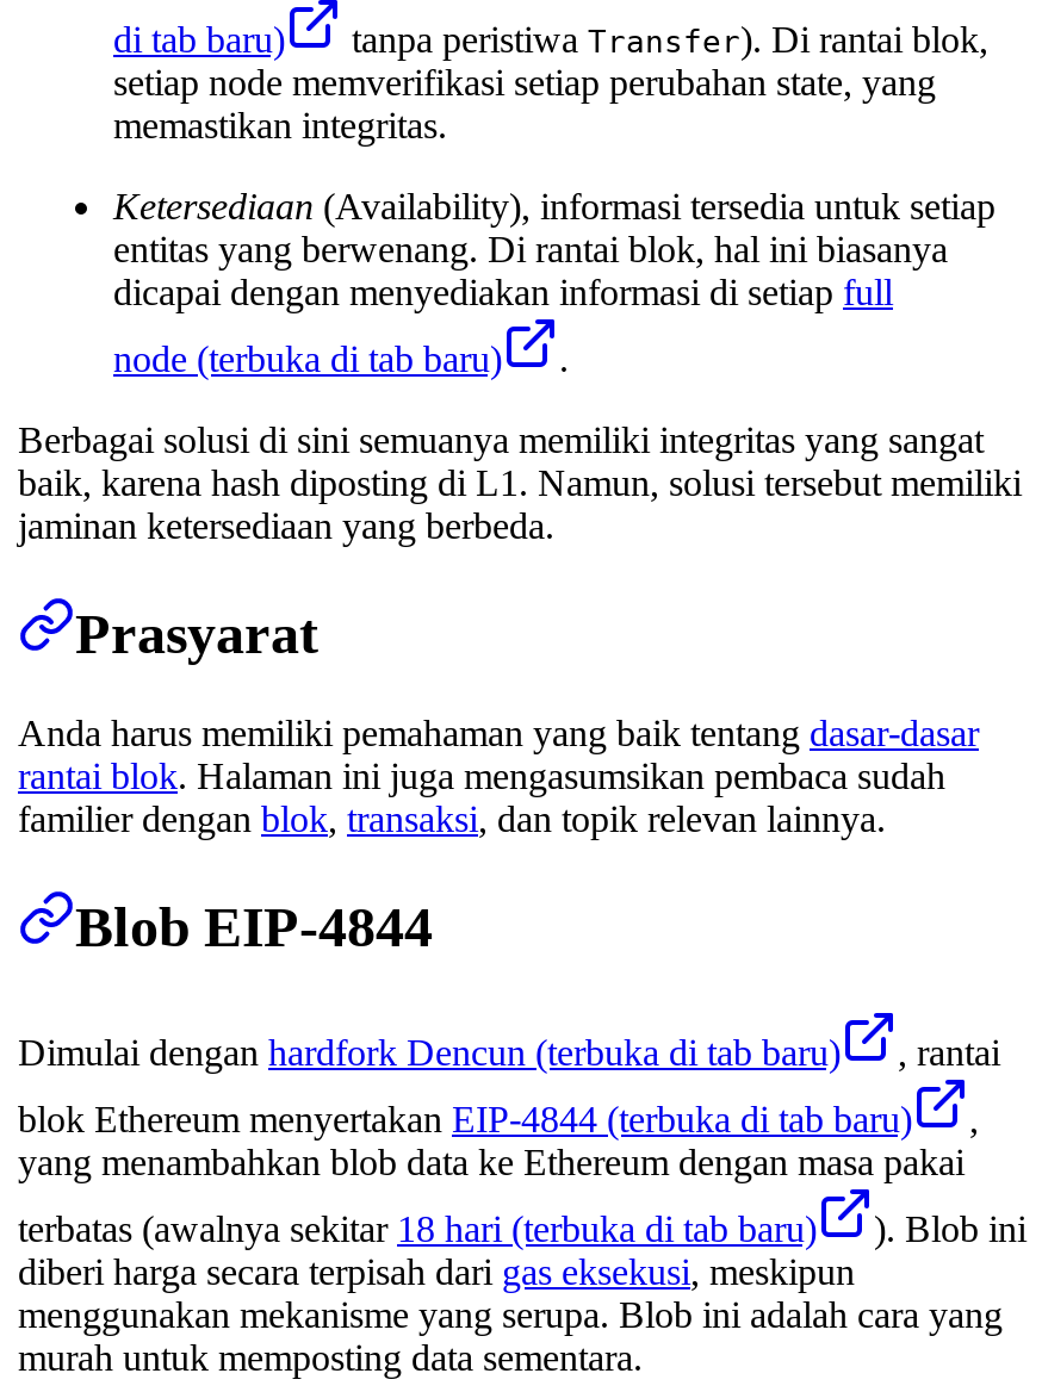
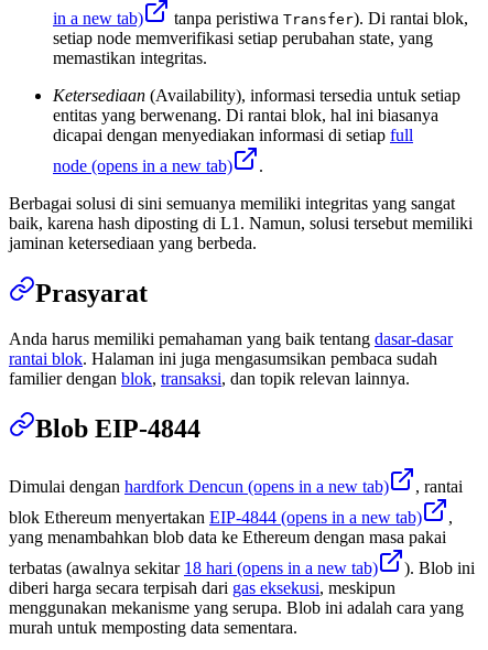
- di tab baru)
+ in a new tab)

- node (terbuka di tab baru)
+ node (opens in a new tab)

- Dimulai dengan hardfork Dencun (terbuka di tab baru)
+ Dimulai dengan hardfork Dencun (opens in a new tab)

- blok Ethereum menyertakan EIP-4844 (terbuka di tab baru)
+ blok Ethereum menyertakan EIP-4844 (opens in a new tab)

- terbatas (awalnya sekitar 18 hari (terbuka di tab baru)
+ terbatas (awalnya sekitar 18 hari (opens in a new tab)
